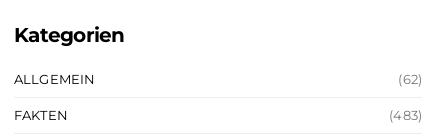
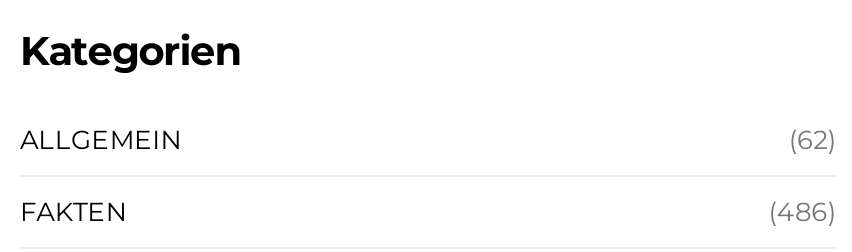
- (483)
+ (486)
